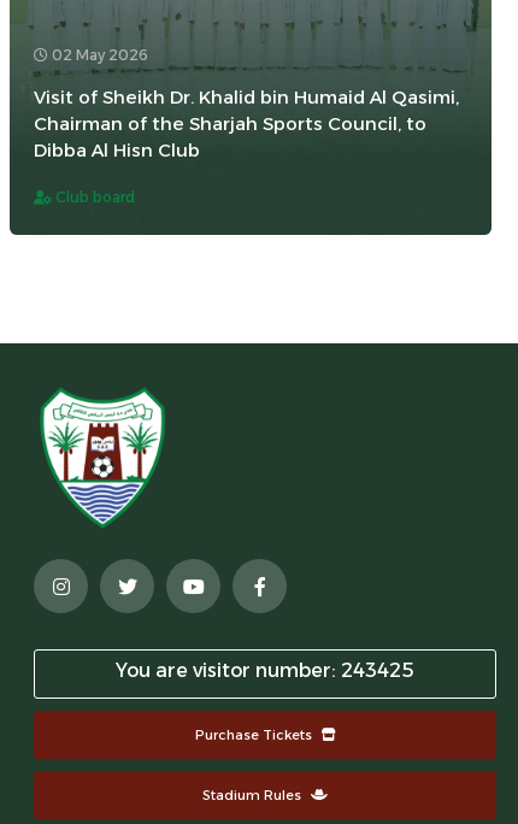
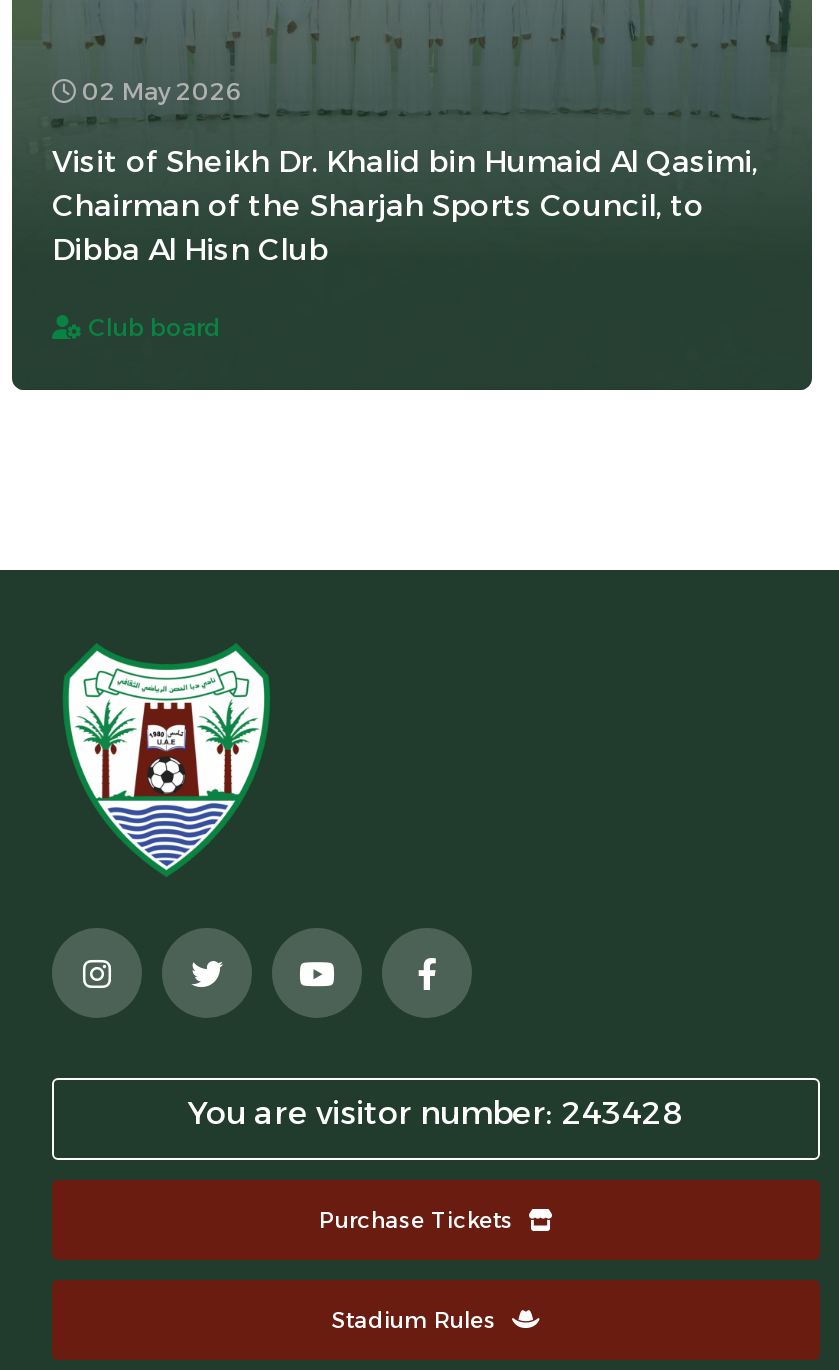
- You are visitor number: 243425
+ You are visitor number: 243428
